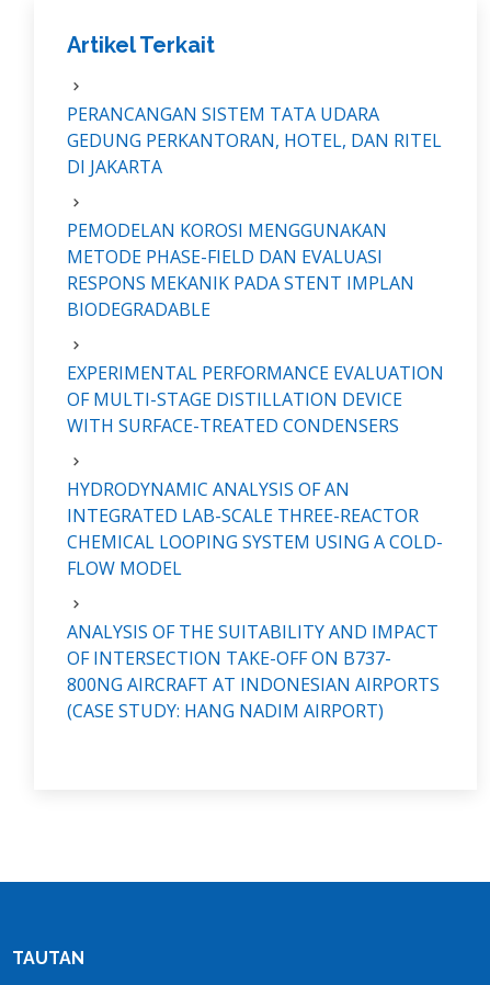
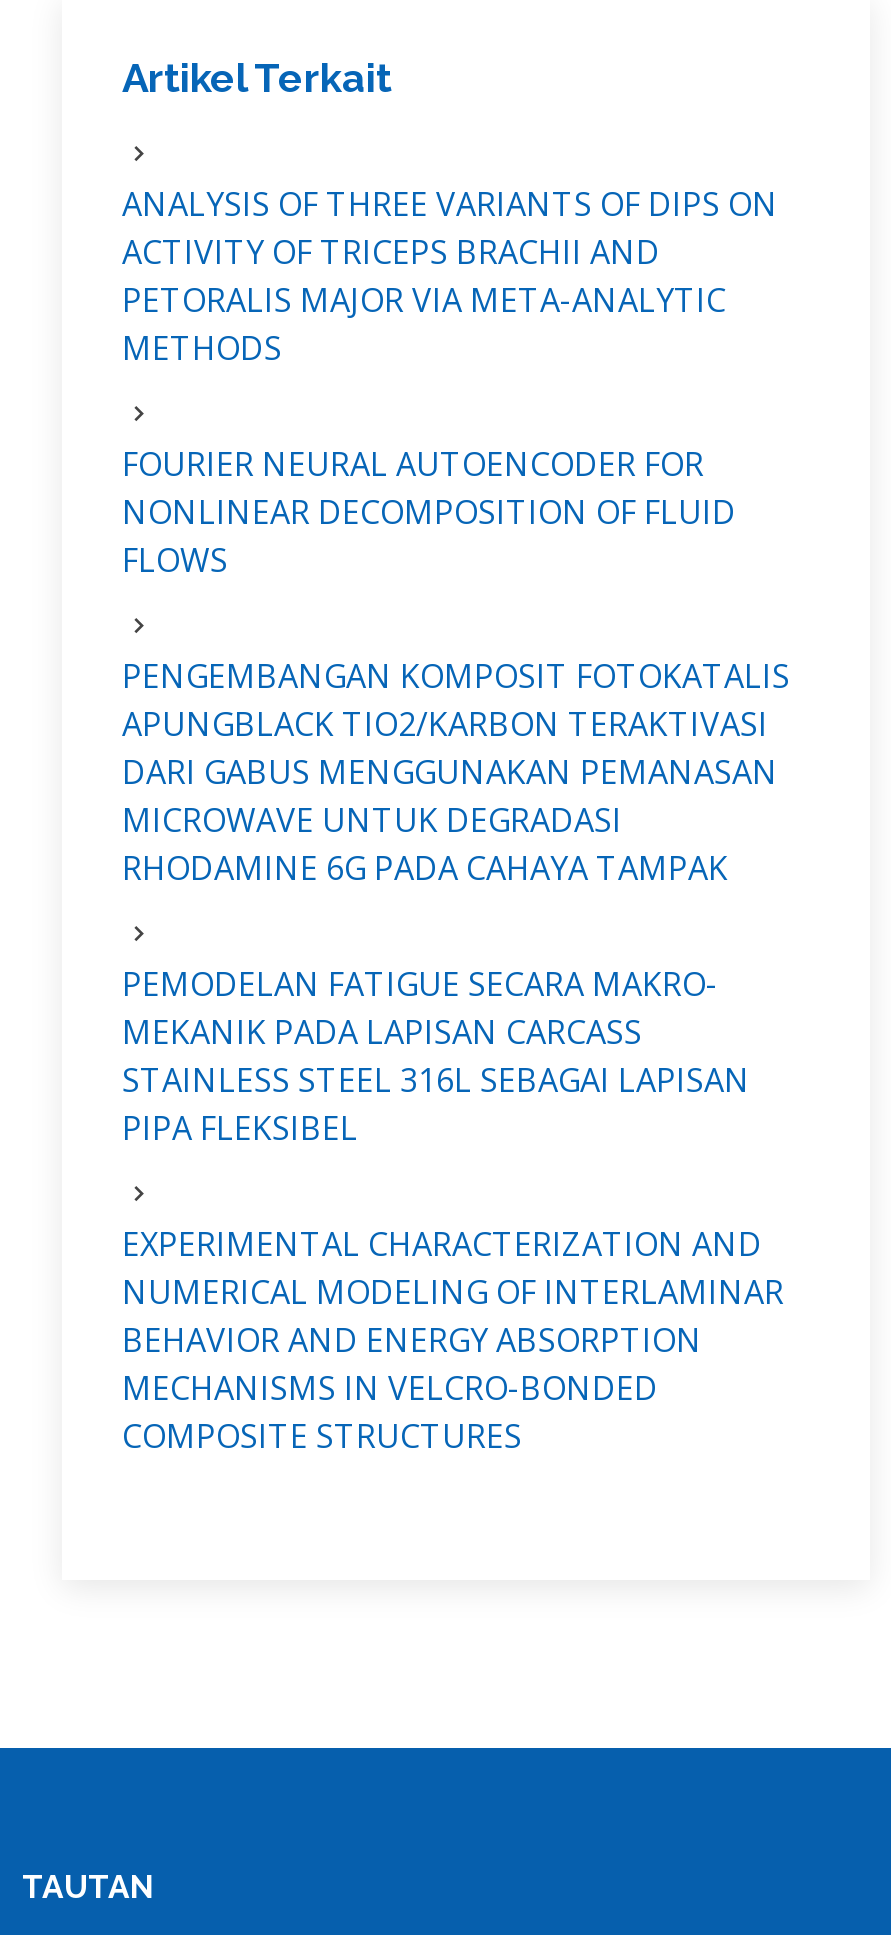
- PERANCANGAN SISTEM TATA UDARA
- GEDUNG PERKANTORAN, HOTEL, DAN RITEL
- DI JAKARTA
+ ANALYSIS OF THREE VARIANTS OF DIPS ON
+ ACTIVITY OF TRICEPS BRACHII AND
+ PETORALIS MAJOR VIA META-ANALYTIC
+ METHODS

- PEMODELAN KOROSI MENGGUNAKAN
- METODE PHASE-FIELD DAN EVALUASI
- RESPONS MEKANIK PADA STENT IMPLAN
- BIODEGRADABLE
+ FOURIER NEURAL AUTOENCODER FOR
+ NONLINEAR DECOMPOSITION OF FLUID
+ FLOWS

- EXPERIMENTAL PERFORMANCE EVALUATION
- OF MULTI-STAGE DISTILLATION DEVICE
- WITH SURFACE-TREATED CONDENSERS
+ PENGEMBANGAN KOMPOSIT FOTOKATALIS
+ APUNGBLACK TIO2/KARBON TERAKTIVASI
+ DARI GABUS MENGGUNAKAN PEMANASAN
+ MICROWAVE UNTUK DEGRADASI
+ RHODAMINE 6G PADA CAHAYA TAMPAK

- HYDRODYNAMIC ANALYSIS OF AN
- INTEGRATED LAB-SCALE THREE-REACTOR
- CHEMICAL LOOPING SYSTEM USING A COLD-
- FLOW MODEL
+ PEMODELAN FATIGUE SECARA MAKRO-
+ MEKANIK PADA LAPISAN CARCASS
+ STAINLESS STEEL 316L SEBAGAI LAPISAN
+ PIPA FLEKSIBEL

- ANALYSIS OF THE SUITABILITY AND IMPACT
- OF INTERSECTION TAKE-OFF ON B737-
- 800NG AIRCRAFT AT INDONESIAN AIRPORTS
- (CASE STUDY: HANG NADIM AIRPORT)
+ EXPERIMENTAL CHARACTERIZATION AND
+ NUMERICAL MODELING OF INTERLAMINAR
+ BEHAVIOR AND ENERGY ABSORPTION
+ MECHANISMS IN VELCRO-BONDED
+ COMPOSITE STRUCTURES
